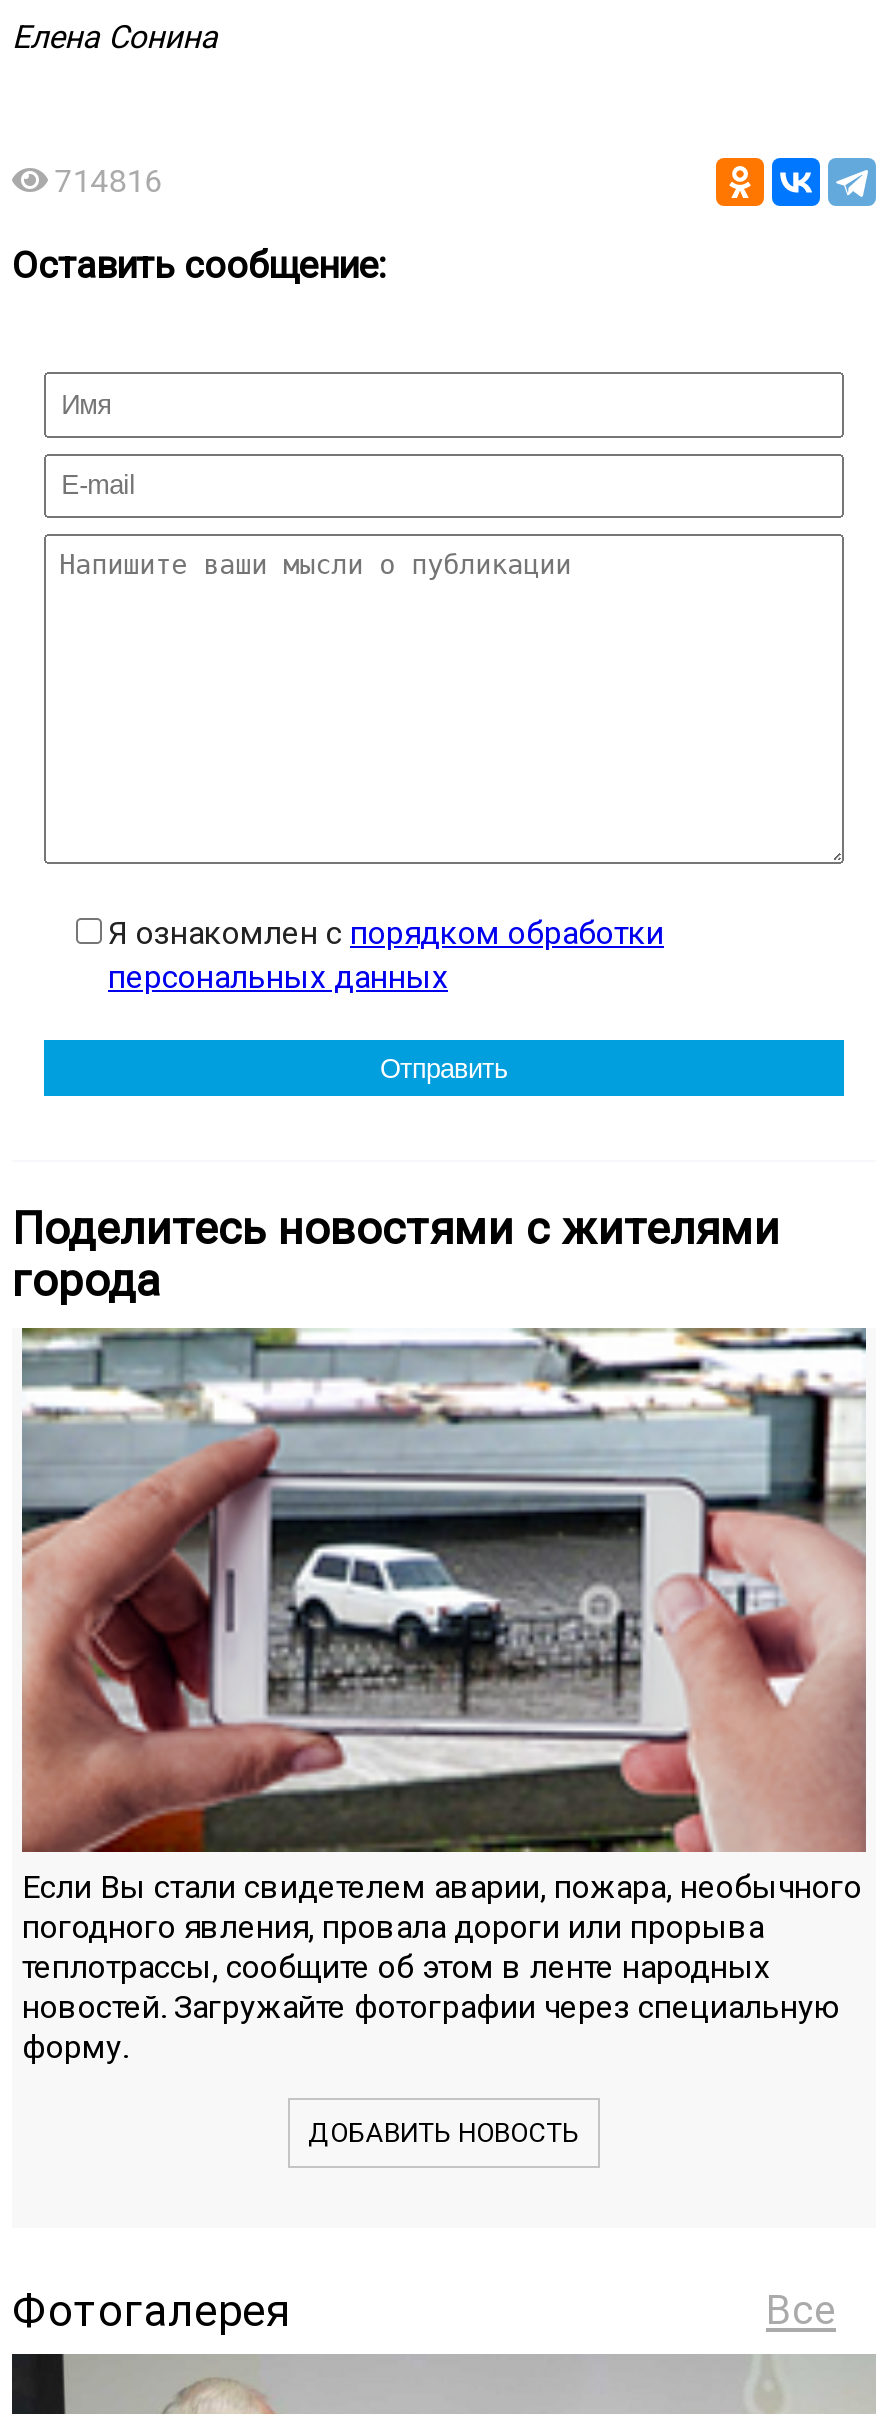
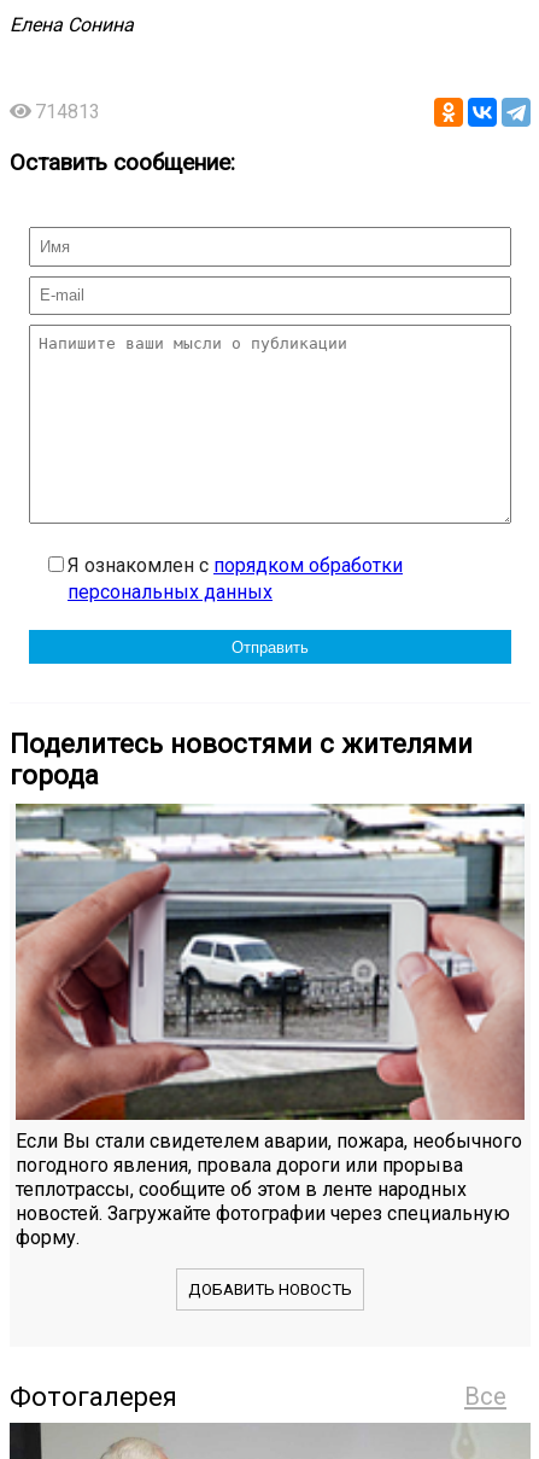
- 714816
+ 714813
